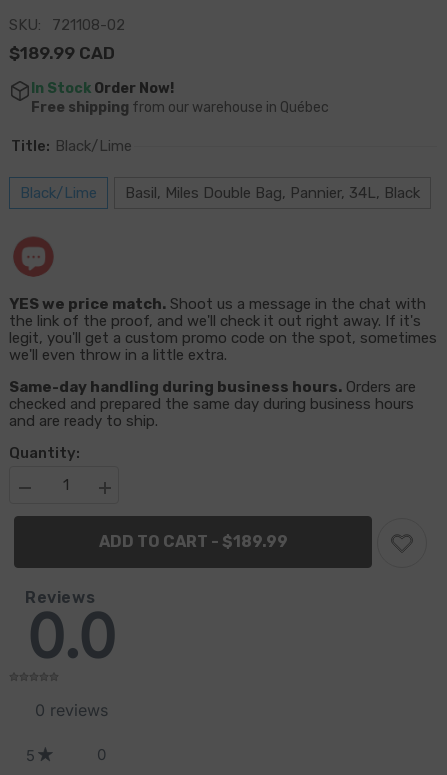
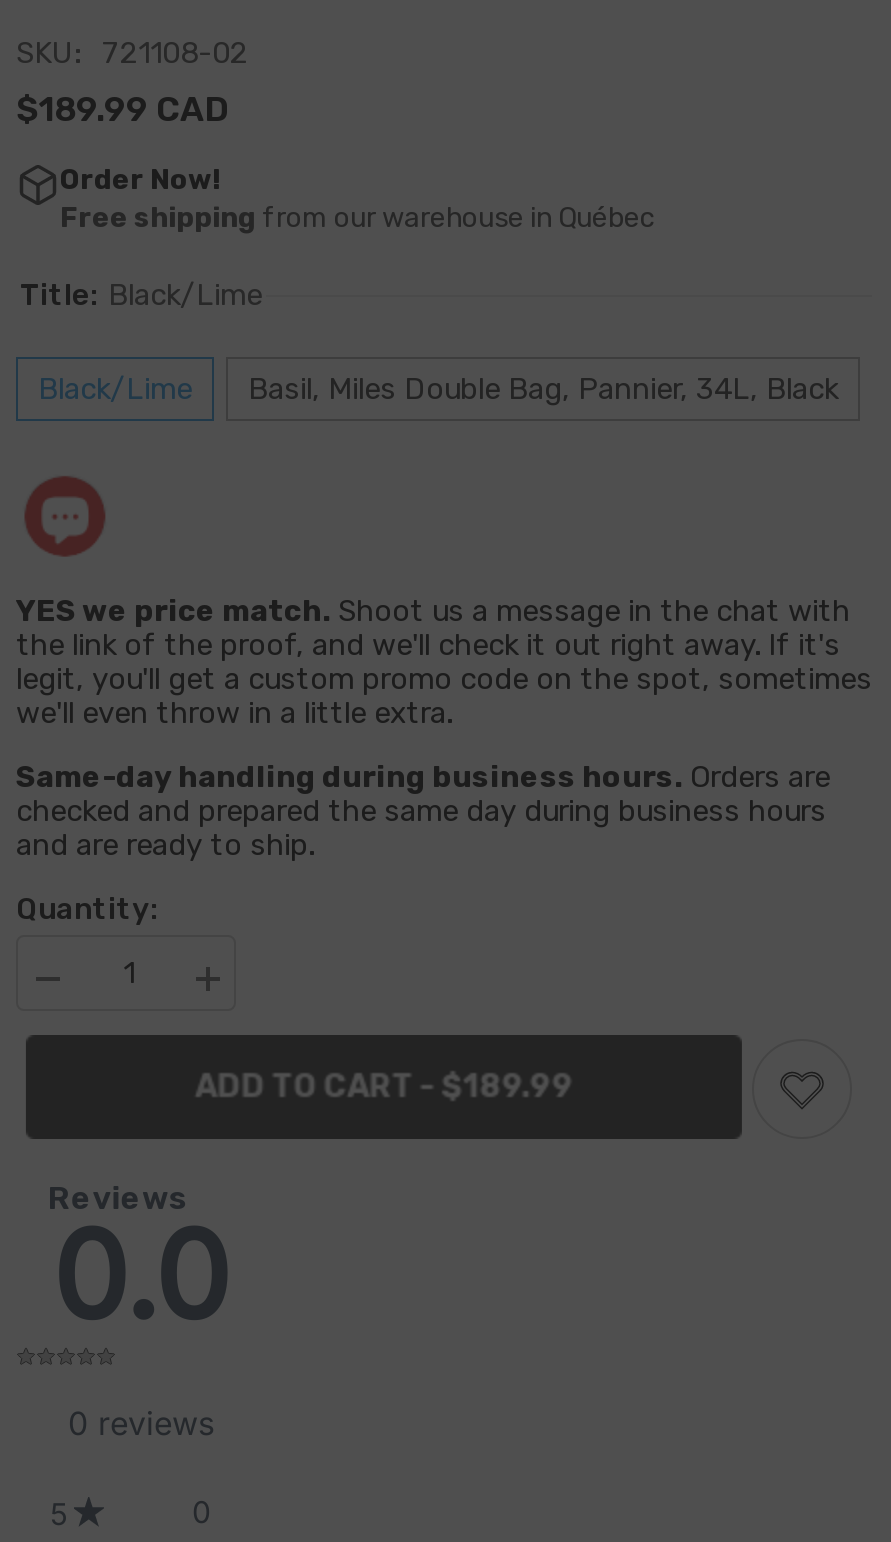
- In Stock Order Now!
+ Order Now!
